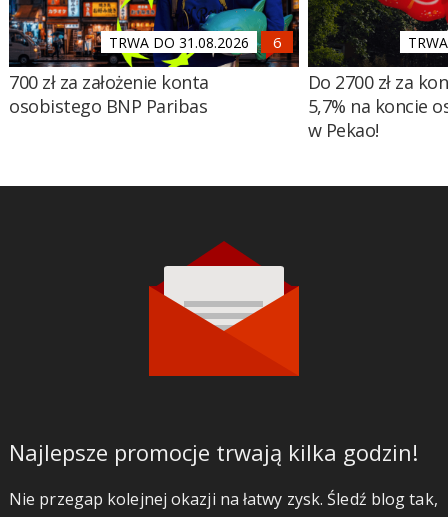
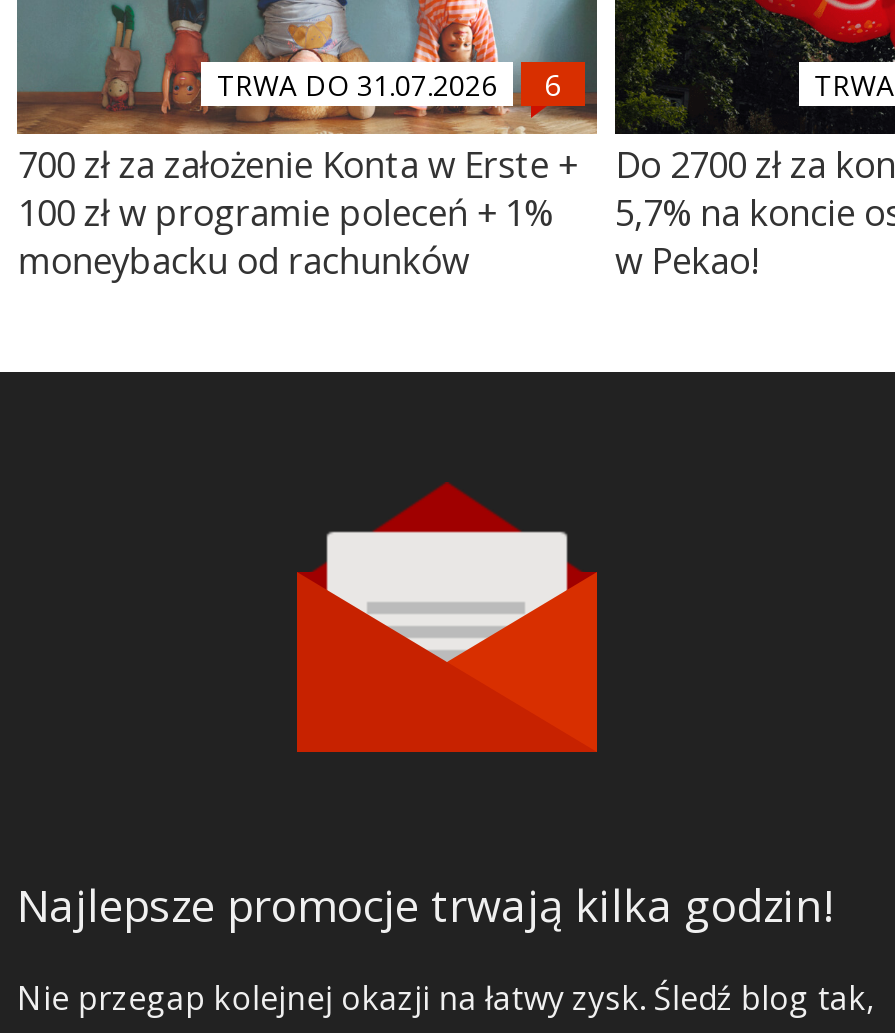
- TRWA DO 31.08.2026
+ TRWA DO 31.07.2026

- 700 zł za założenie konta
- osobistego BNP Paribas
+ 700 zł za założenie Konta w Erste +
+ 100 zł w programie poleceń + 1%
+ moneybacku od rachunków
